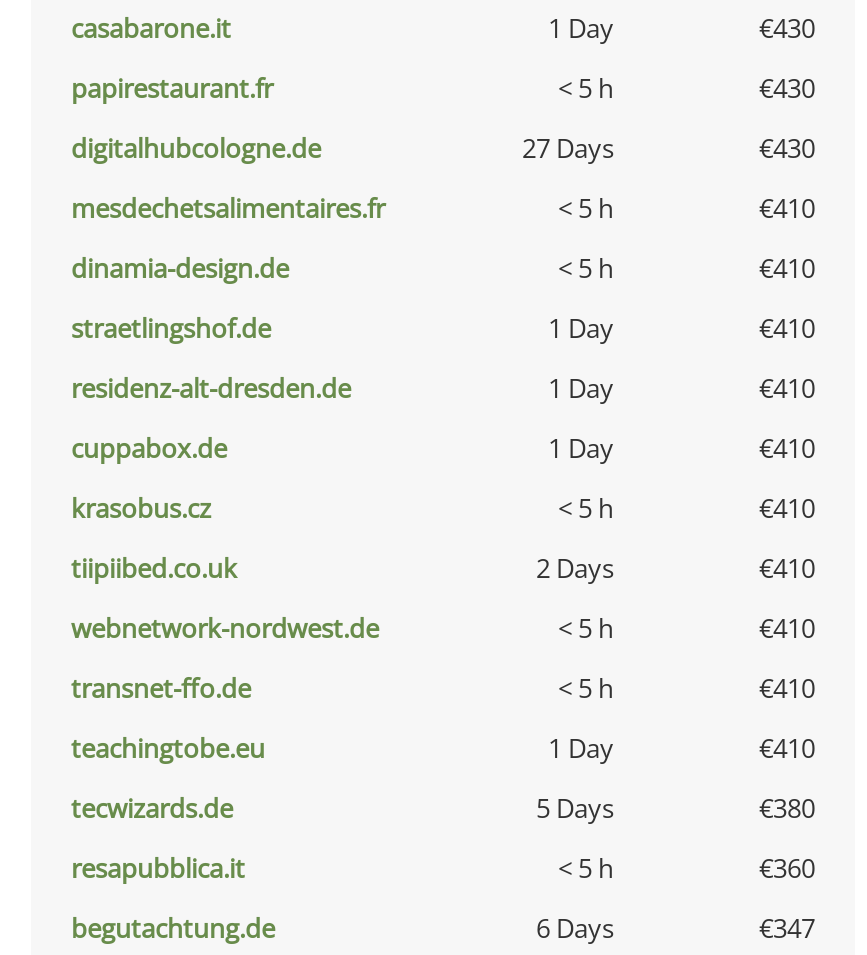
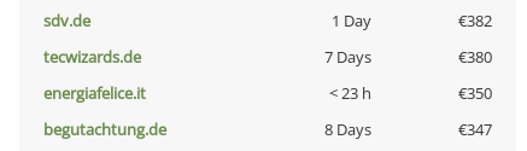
- casabarone.it
+ sdv.de

- €430
- papirestaurant.fr
- < 5 h
- €430
- digitalhubcologne.de
- 27 Days
- €430
- mesdechetsalimentaires.fr
- < 5 h
- €410
- dinamia-design.de
- < 5 h
- €410
- straetlingshof.de
- 1 Day
- €410
- residenz-alt-dresden.de
- 1 Day
- €410
- cuppabox.de
- 1 Day
- €410
- krasobus.cz
- < 5 h
- €410
- tiipiibed.co.uk
- 2 Days
- €410
- webnetwork-nordwest.de
- < 5 h
- €410
- transnet-ffo.de
- < 5 h
- €410
- teachingtobe.eu
- 1 Day
- €410
+ €382

- 5 Days
+ 7 Days

- resapubblica.it
- < 5 h
- €360
+ energiafelice.it
+ < 23 h
+ €350

- 6 Days
+ 8 Days
